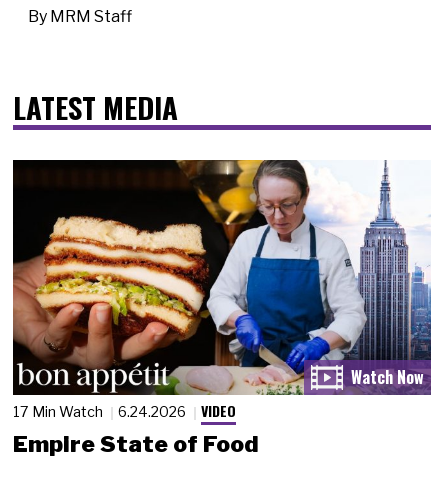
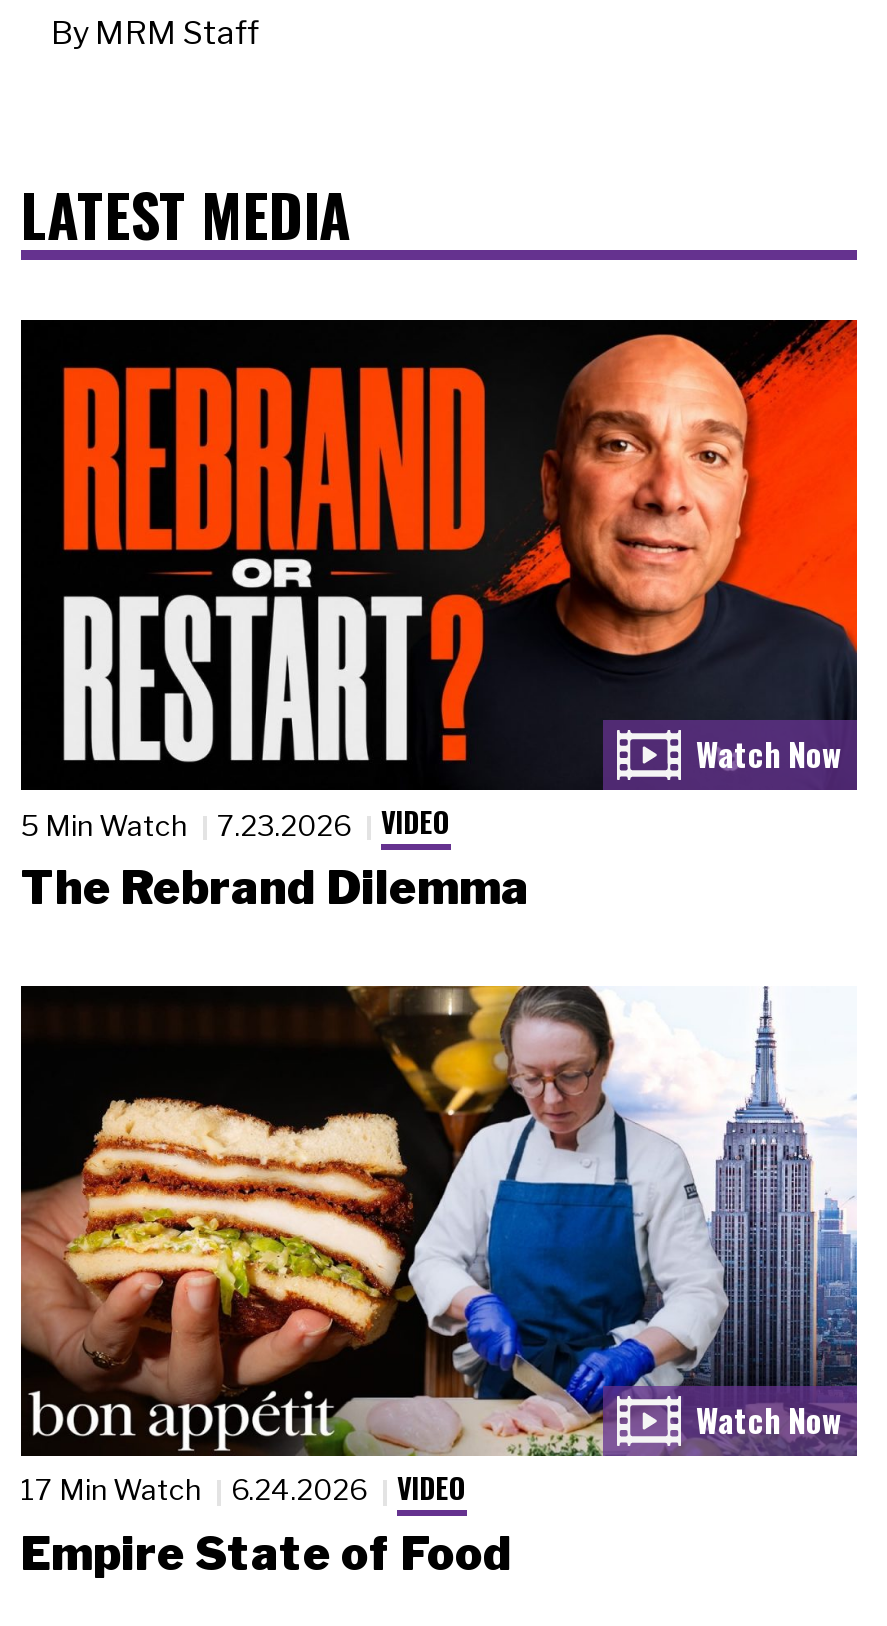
+ [image]
+ 5 Min Watch
+ 7.23.2026
+ VIDEO
+ The Rebrand Dilemma
